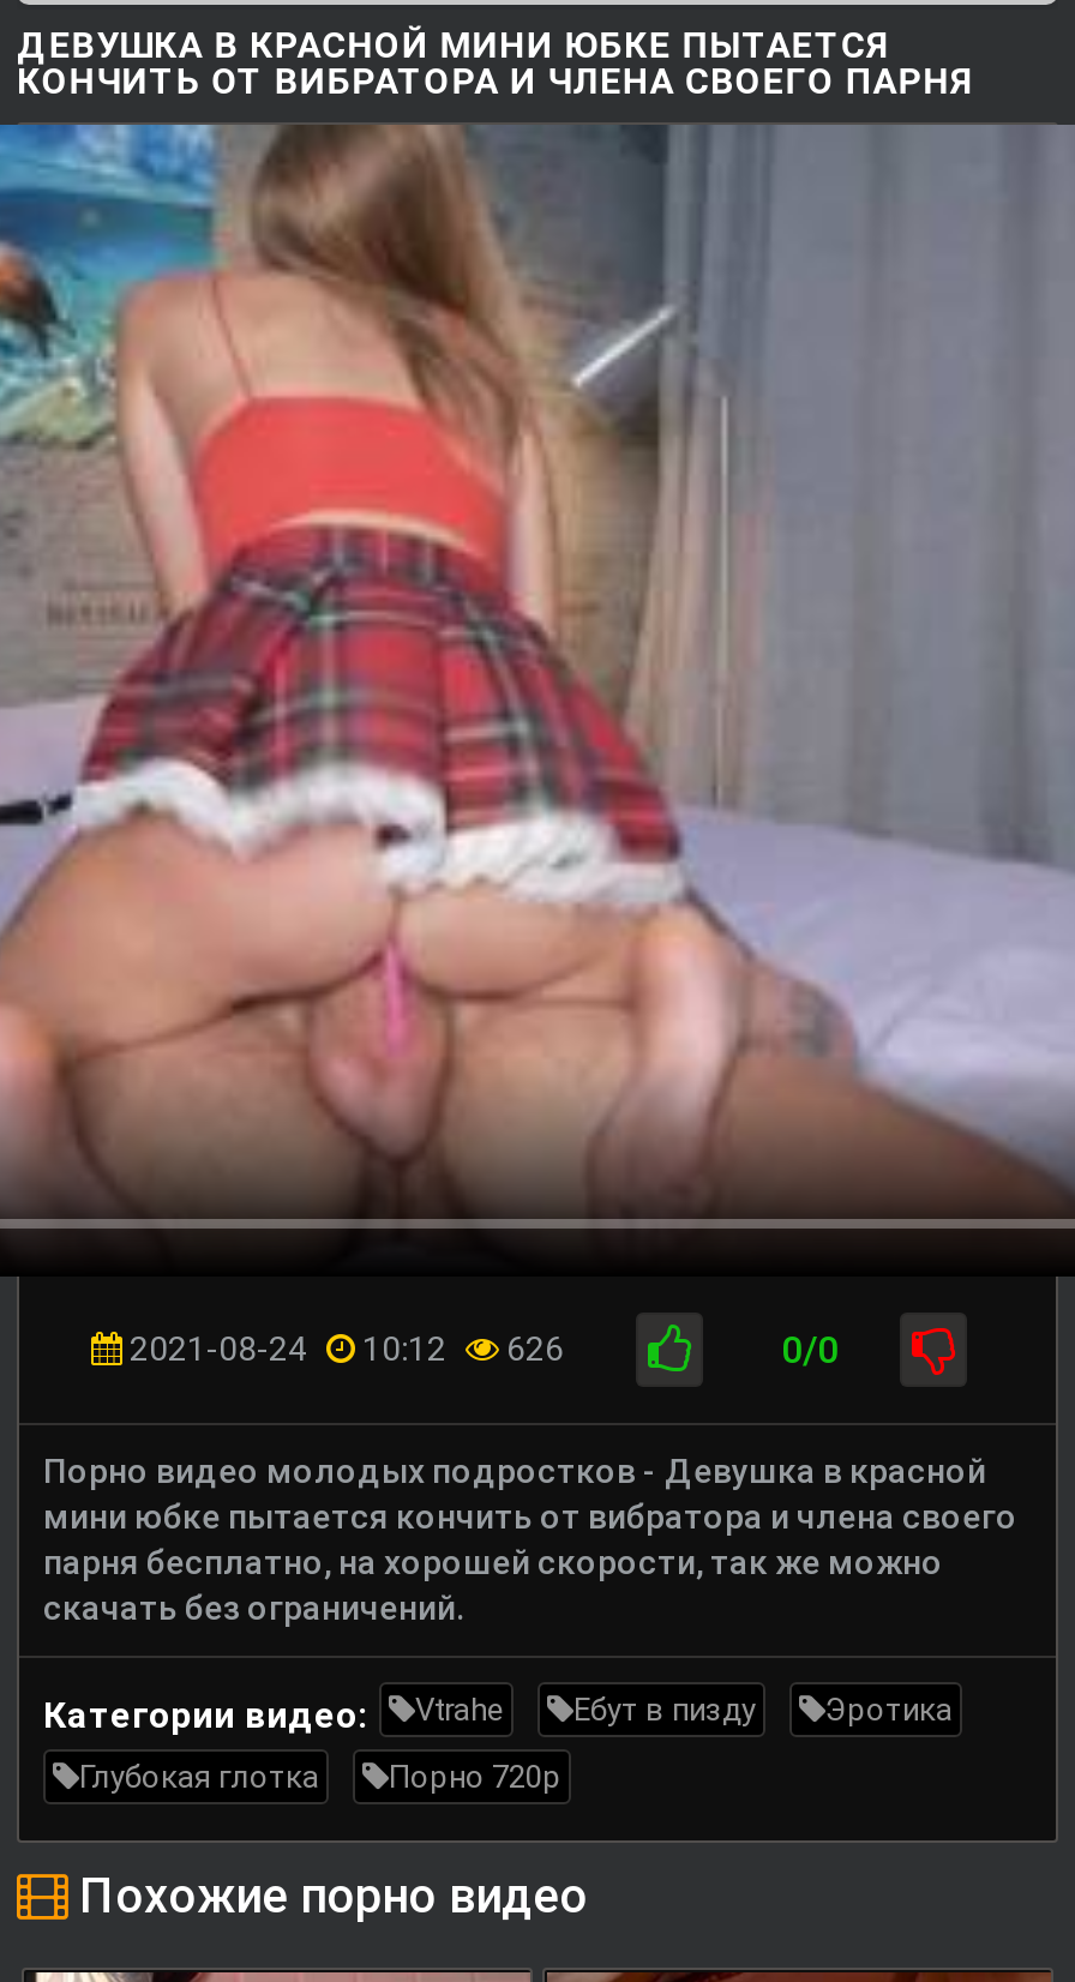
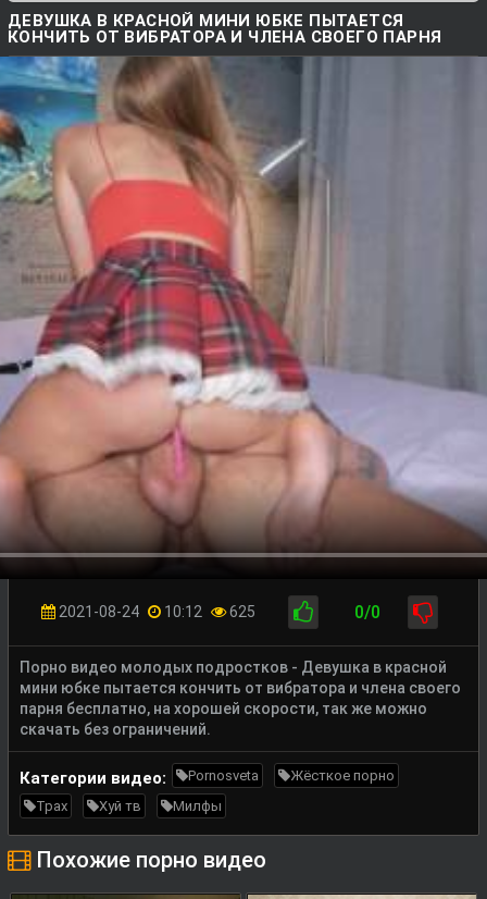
- 2021-08-24 10:12 626
+ 2021-08-24 10:12 625

- Vtrahe
- Ебут в пизду
- Эротика
+ Pornosveta
+ Жёсткое порно

- Глубокая глотка
- Порно 720p
+ Трах
+ Хуй тв
+ Милфы
